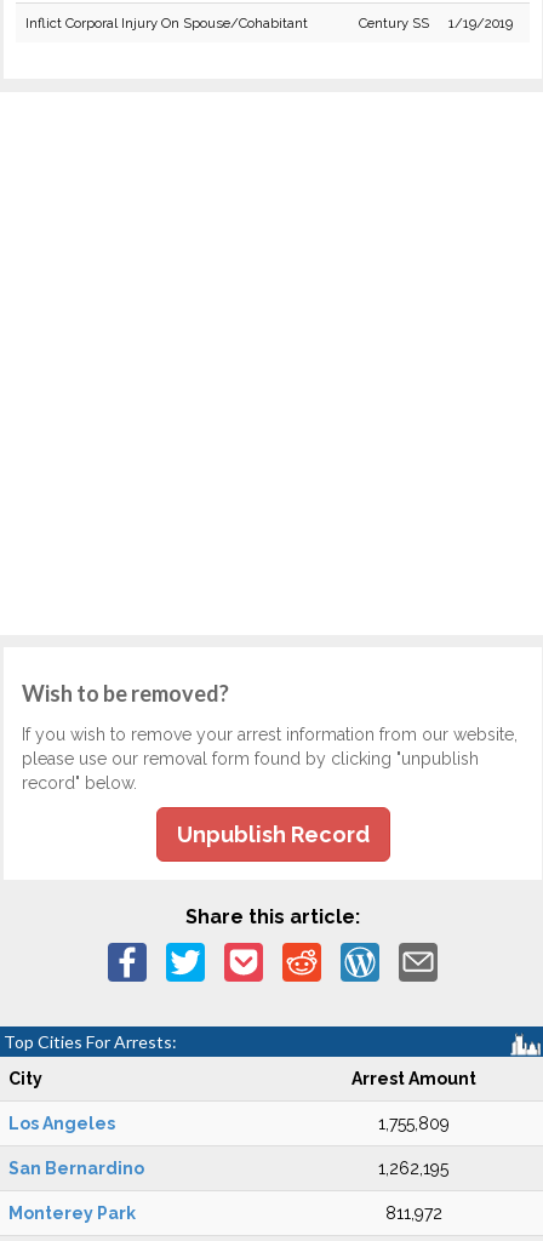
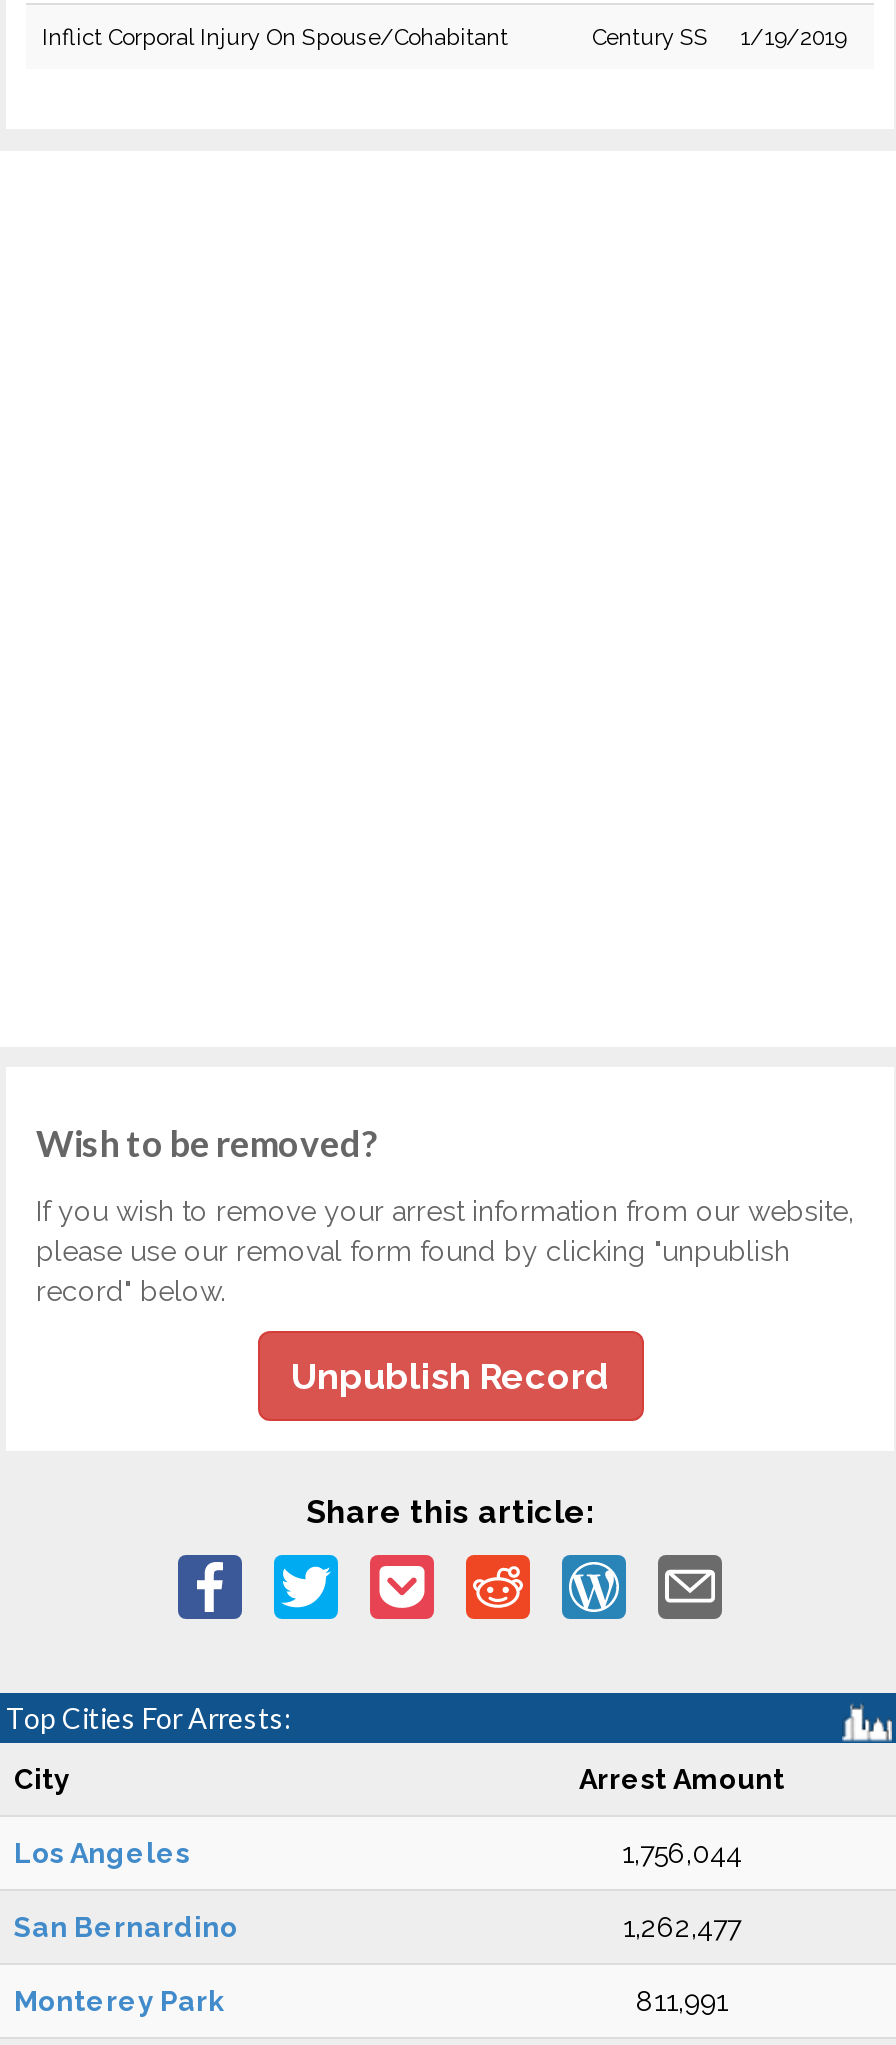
- 1,755,809
+ 1,756,044

- 1,262,195
+ 1,262,477

- 811,972
+ 811,991
